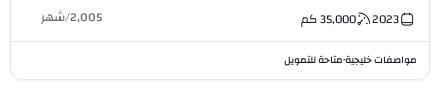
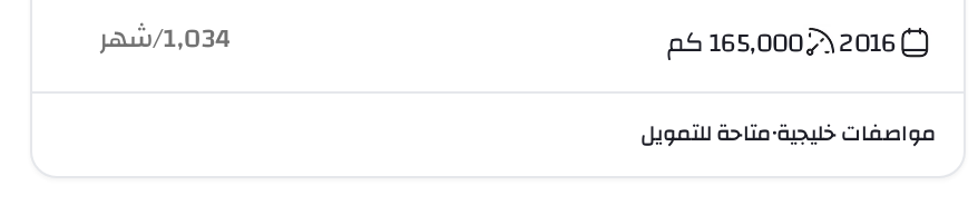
- 2023
- 35,000 كم
- 2,005
+ 2016
+ 165,000 كم
+ 1,034
